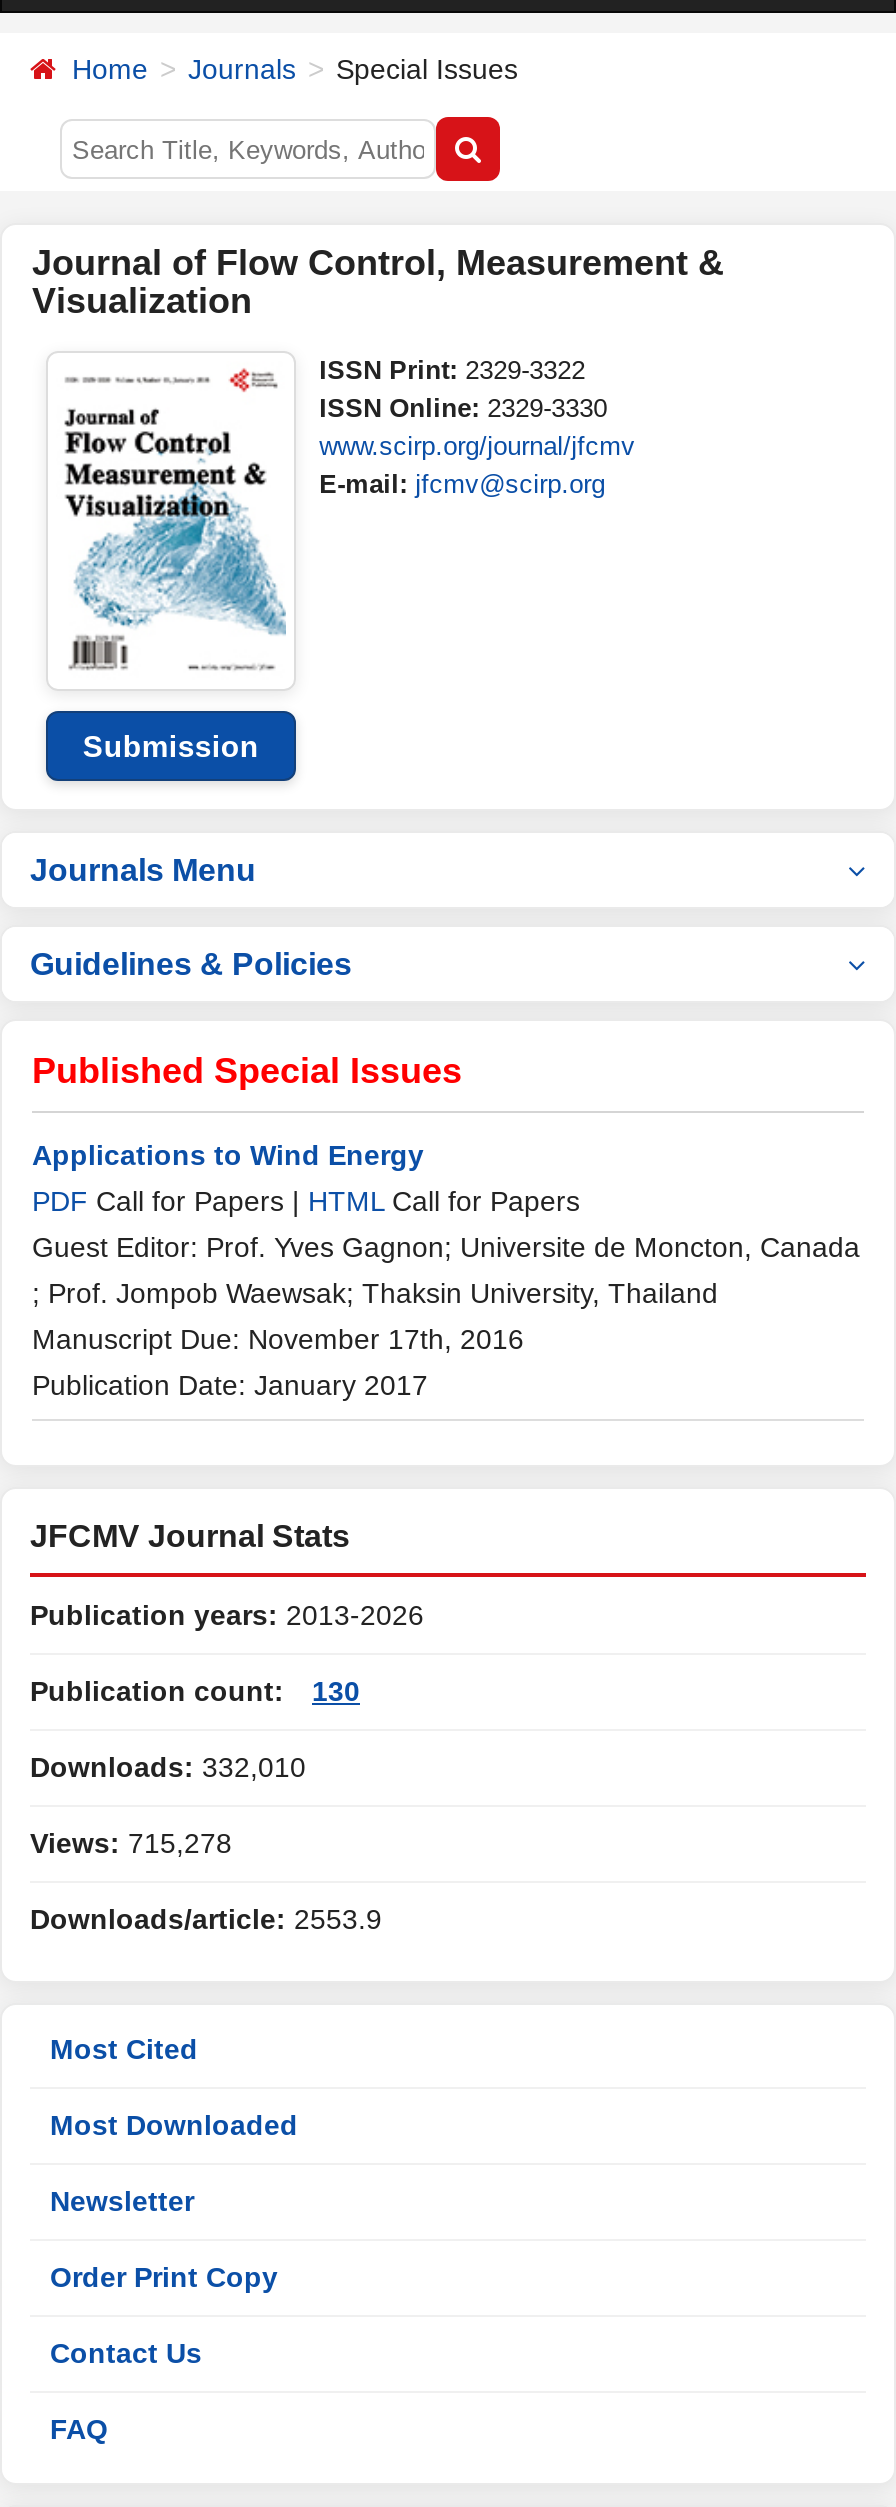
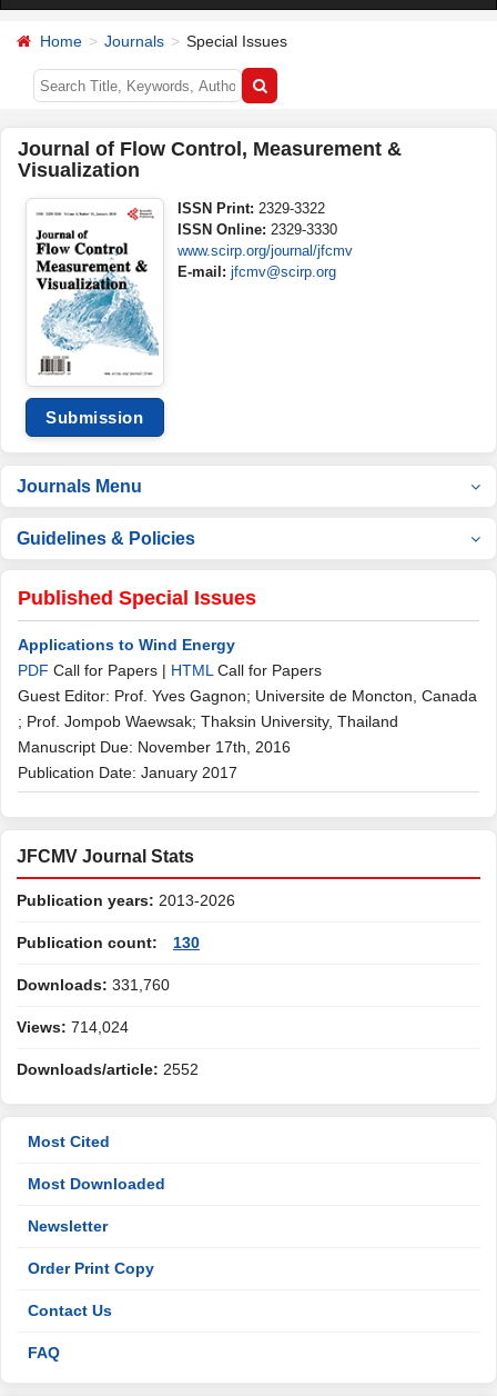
- Downloads: 332,010
+ Downloads: 331,760

- Views: 715,278
+ Views: 714,024

- Downloads/article: 2553.9
+ Downloads/article: 2552
